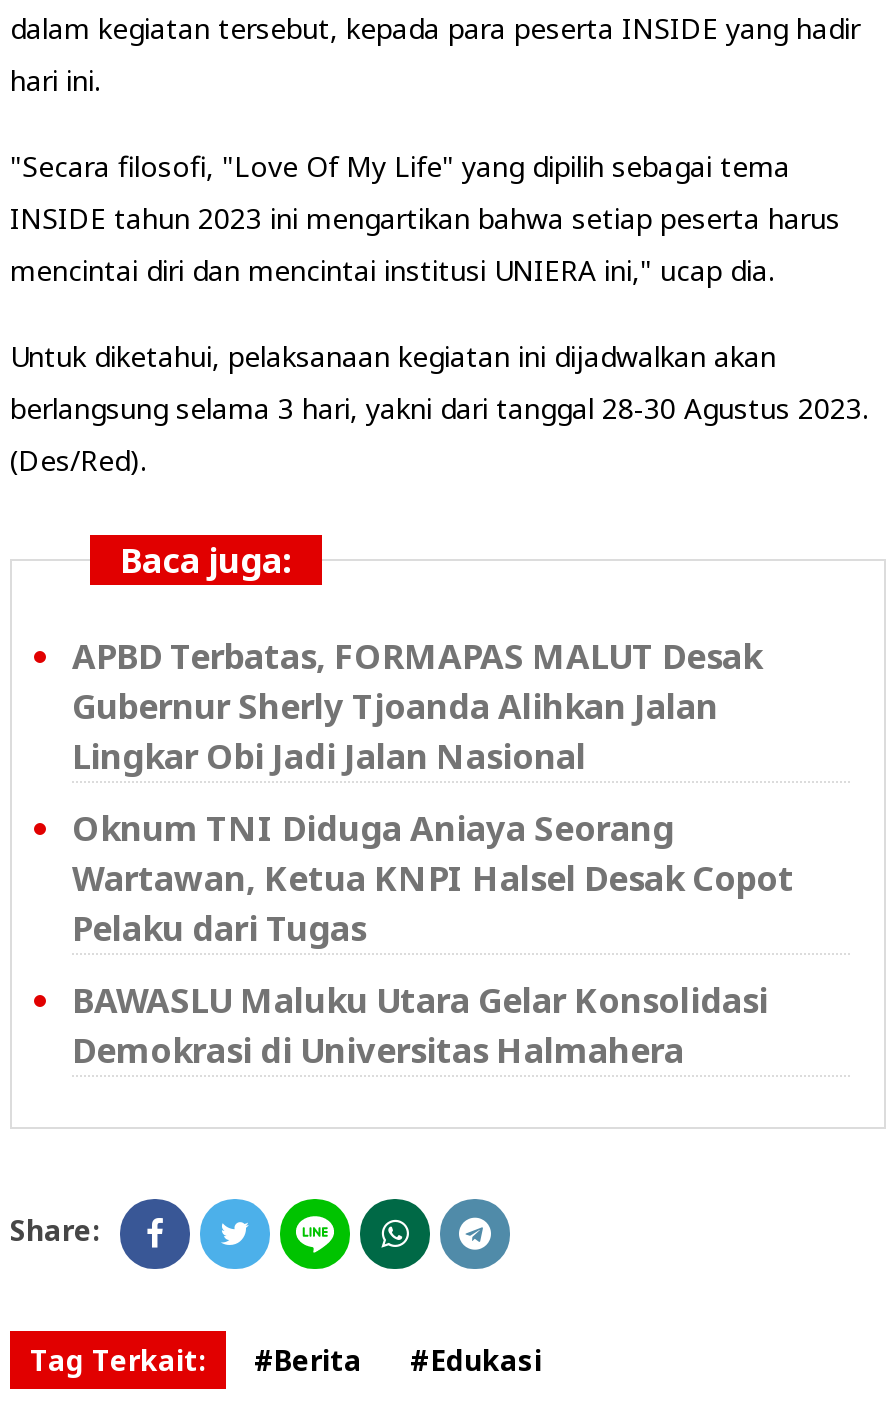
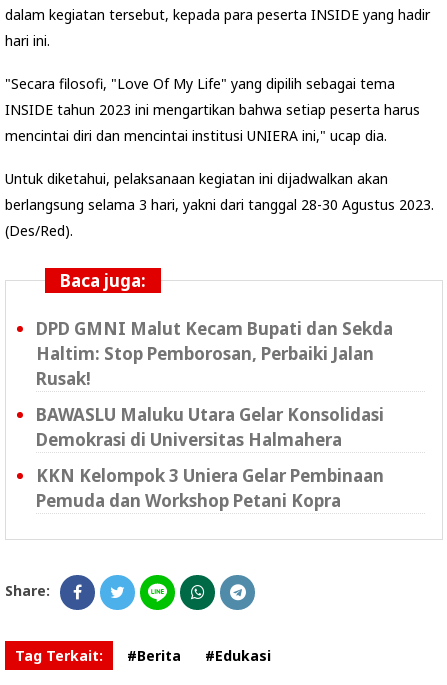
- APBD Terbatas, FORMAPAS MALUT Desak
- Gubernur Sherly Tjoanda Alihkan Jalan
- Lingkar Obi Jadi Jalan Nasional
- Oknum TNI Diduga Aniaya Seorang
- Wartawan, Ketua KNPI Halsel Desak Copot
- Pelaku dari Tugas
+ DPD GMNI Malut Kecam Bupati dan Sekda
+ Haltim: Stop Pemborosan, Perbaiki Jalan
+ Rusak!

moved up: BAWASLU Maluku Utara Gelar Konsolidasi | Demokrasi di Universitas Halmahera

+ KKN Kelompok 3 Uniera Gelar Pembinaan
+ Pemuda dan Workshop Petani Kopra
